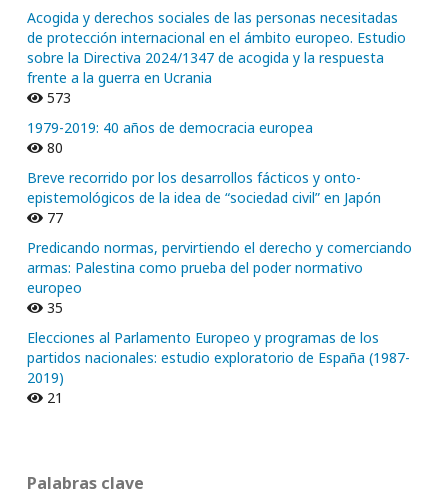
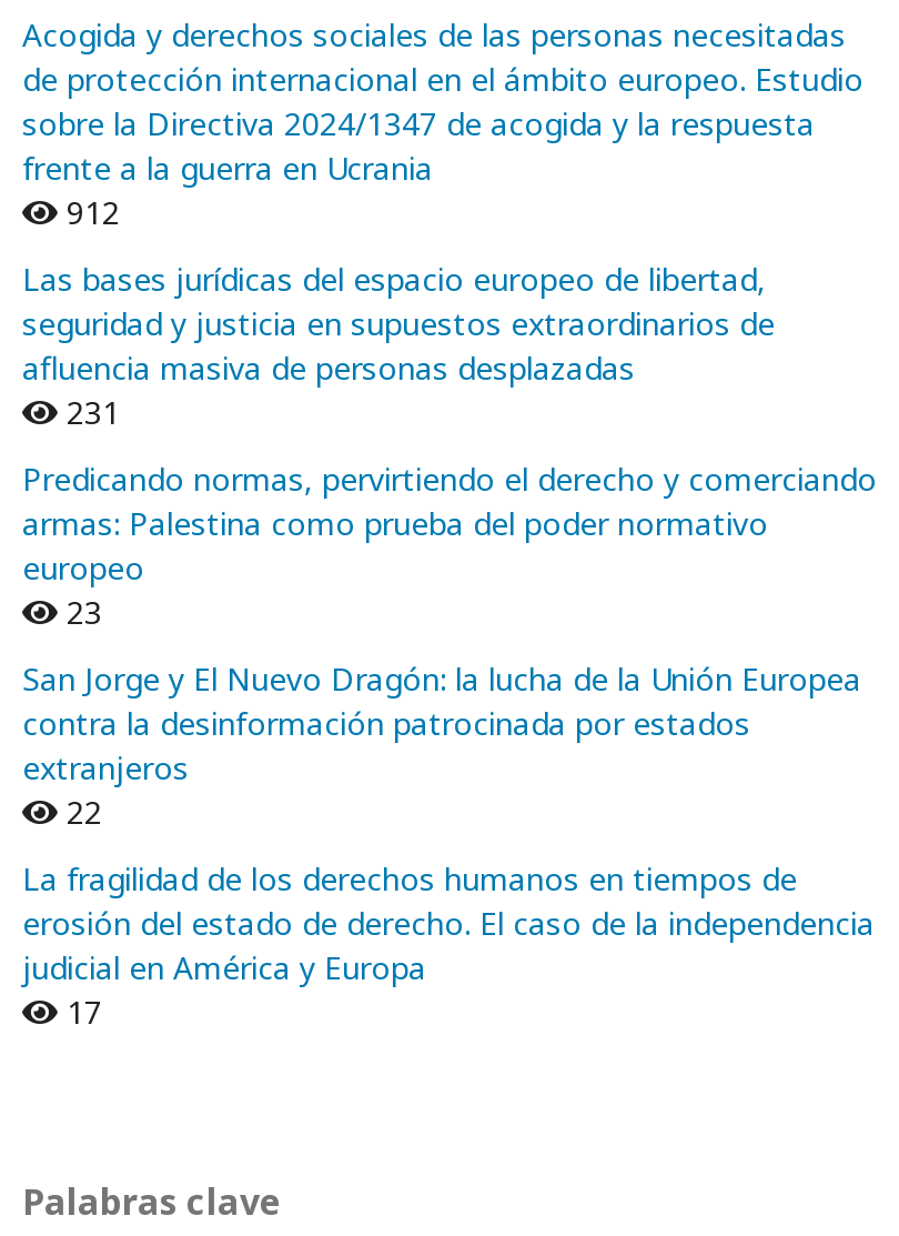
- 573
- 1979-2019: 40 años de democracia europea
- 80
- Breve recorrido por los desarrollos fácticos y onto-
- epistemológicos de la idea de “sociedad civil” en Japón
- 77
+ 912
+ Las bases jurídicas del espacio europeo de libertad,
+ seguridad y justicia en supuestos extraordinarios de
+ afluencia masiva de personas desplazadas
+ 231

moved up: Predicando normas, pervirtiendo el derecho y comerciando | armas: Palestina como prueba del poder normativo | europeo

- 35
- Elecciones al Parlamento Europeo y programas de los
- partidos nacionales: estudio exploratorio de España (1987-
- 2019)
- 21
+ 23
+ San Jorge y El Nuevo Dragón: la lucha de la Unión Europea
+ contra la desinformación patrocinada por estados
+ extranjeros
+ 22
+ La fragilidad de los derechos humanos en tiempos de
+ erosión del estado de derecho. El caso de la independencia
+ judicial en América y Europa
+ 17
